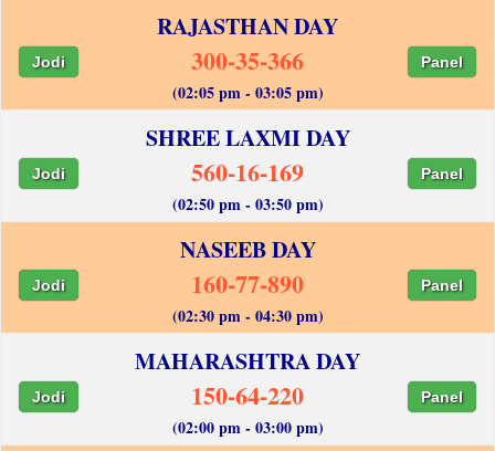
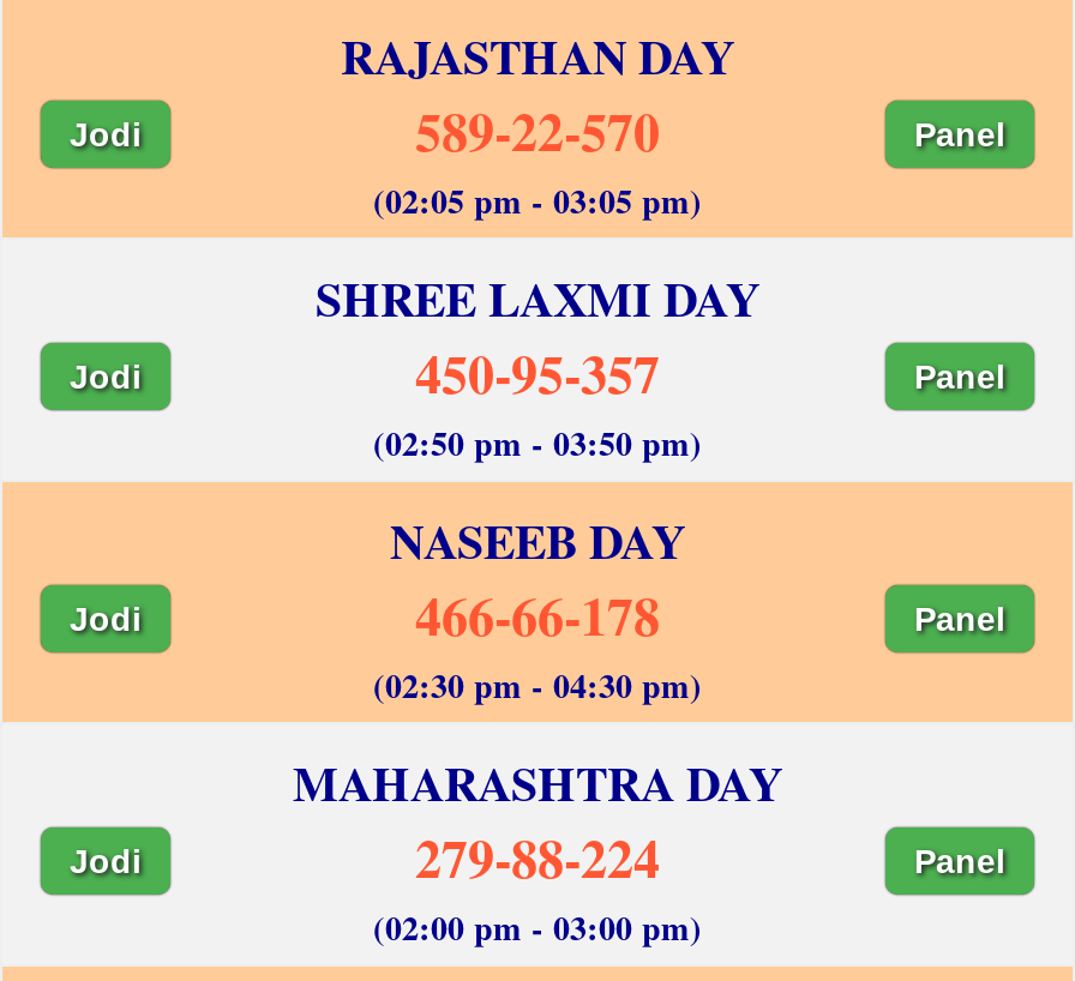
- 300-35-366
+ 589-22-570

- 560-16-169
+ 450-95-357

- 160-77-890
+ 466-66-178

- 150-64-220
+ 279-88-224
